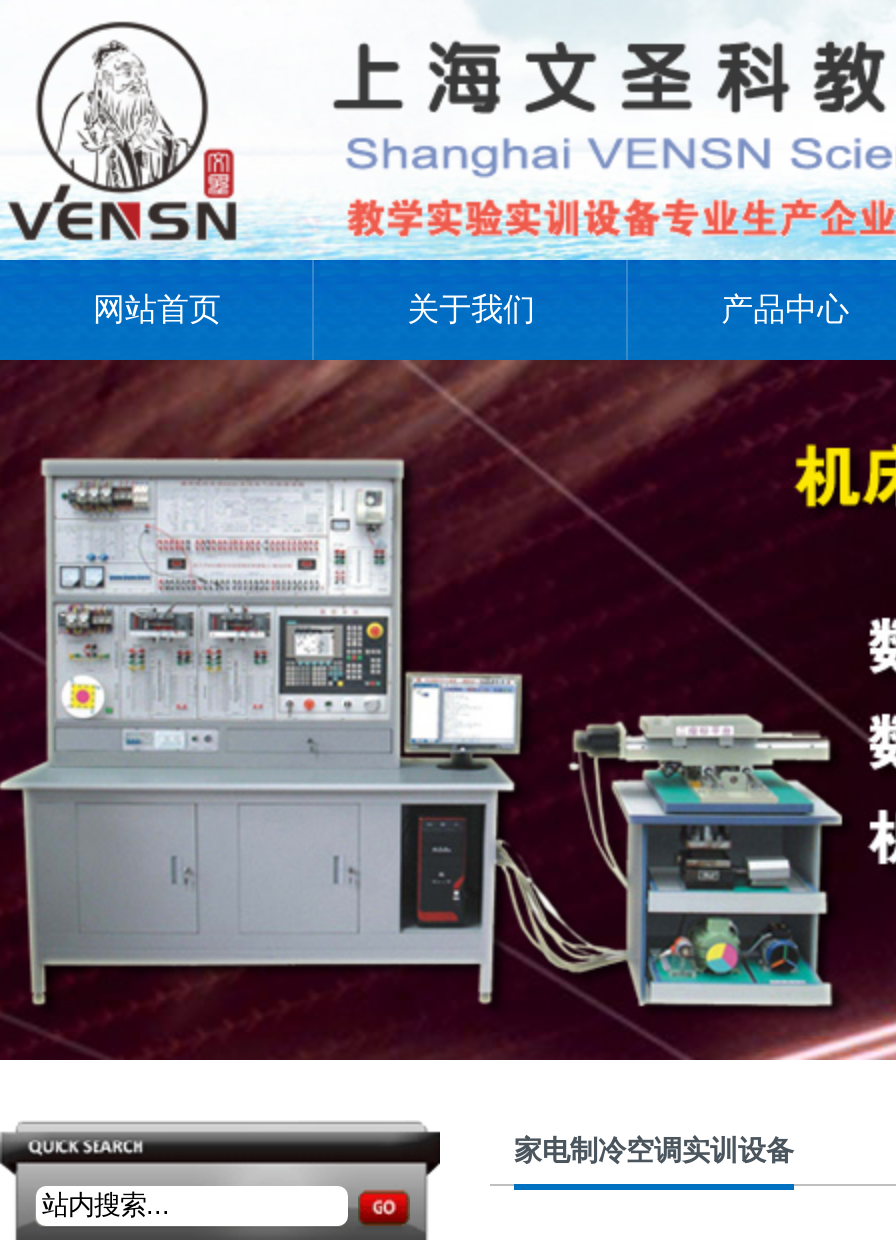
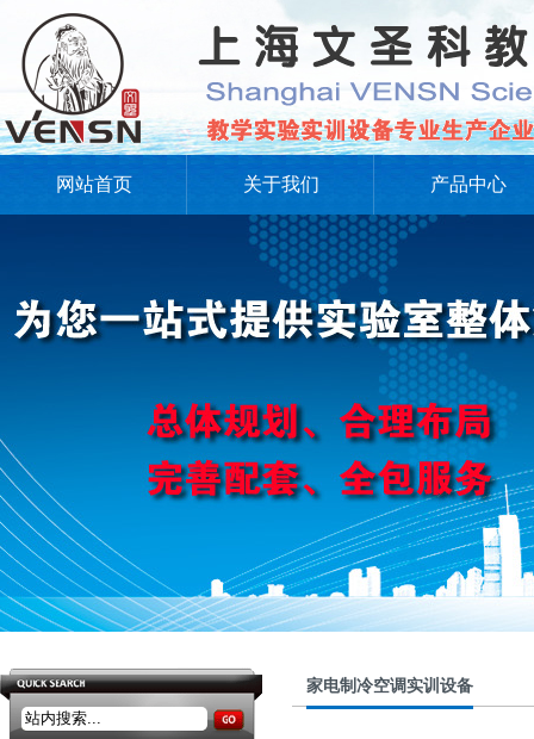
- [image]
+ [image]
